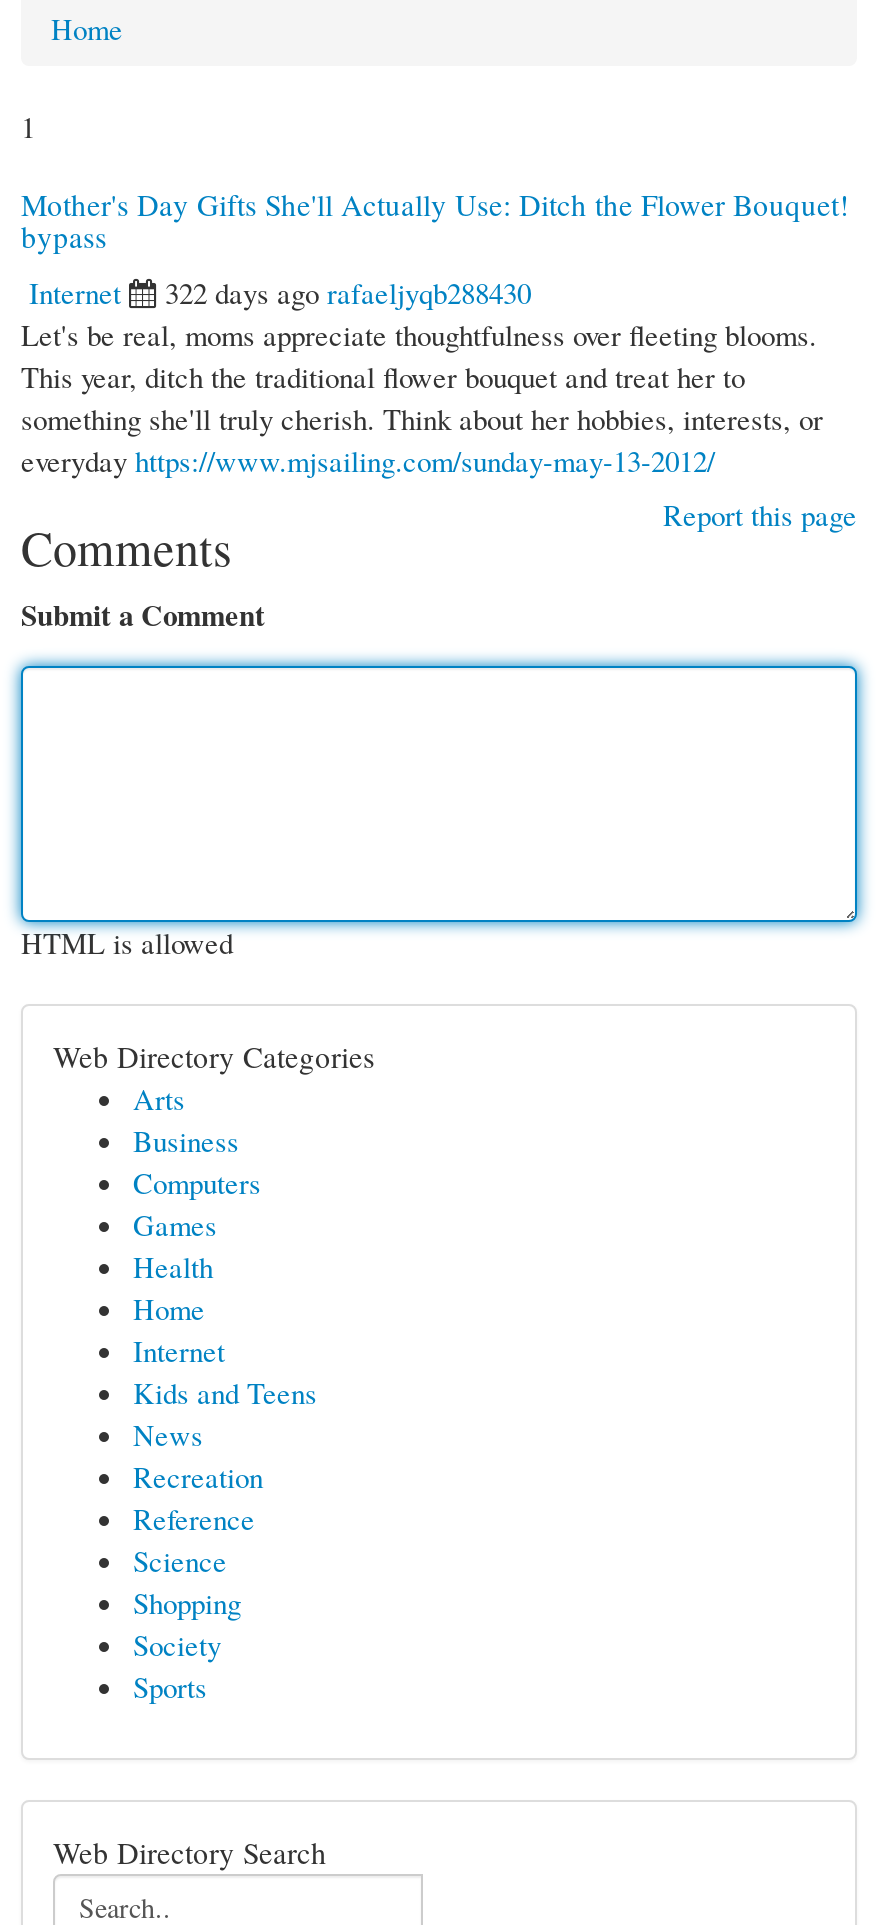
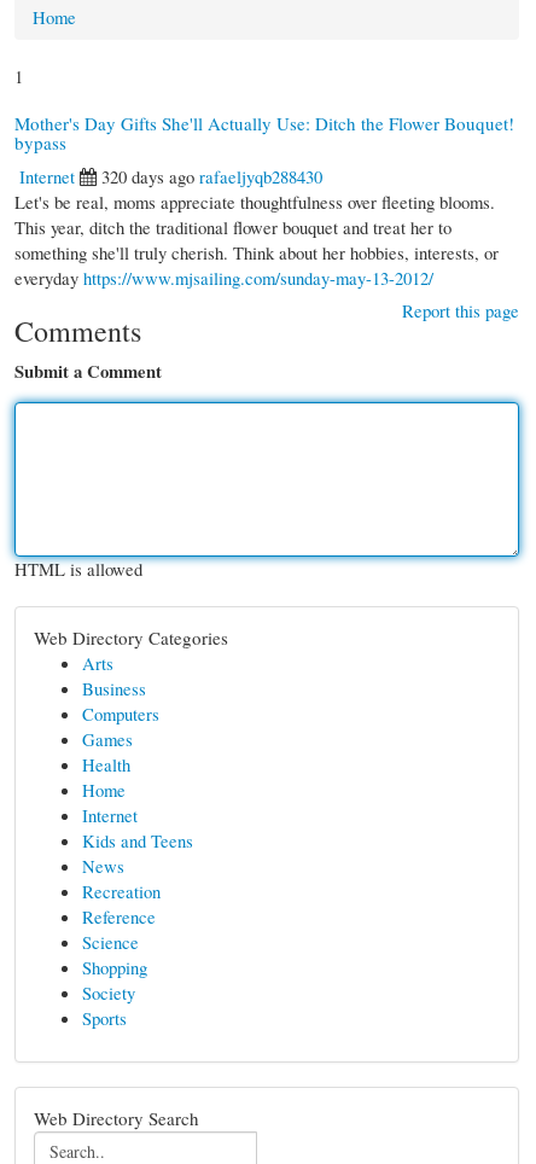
- 322 days ago rafaeljyqb288430
+ 320 days ago rafaeljyqb288430
